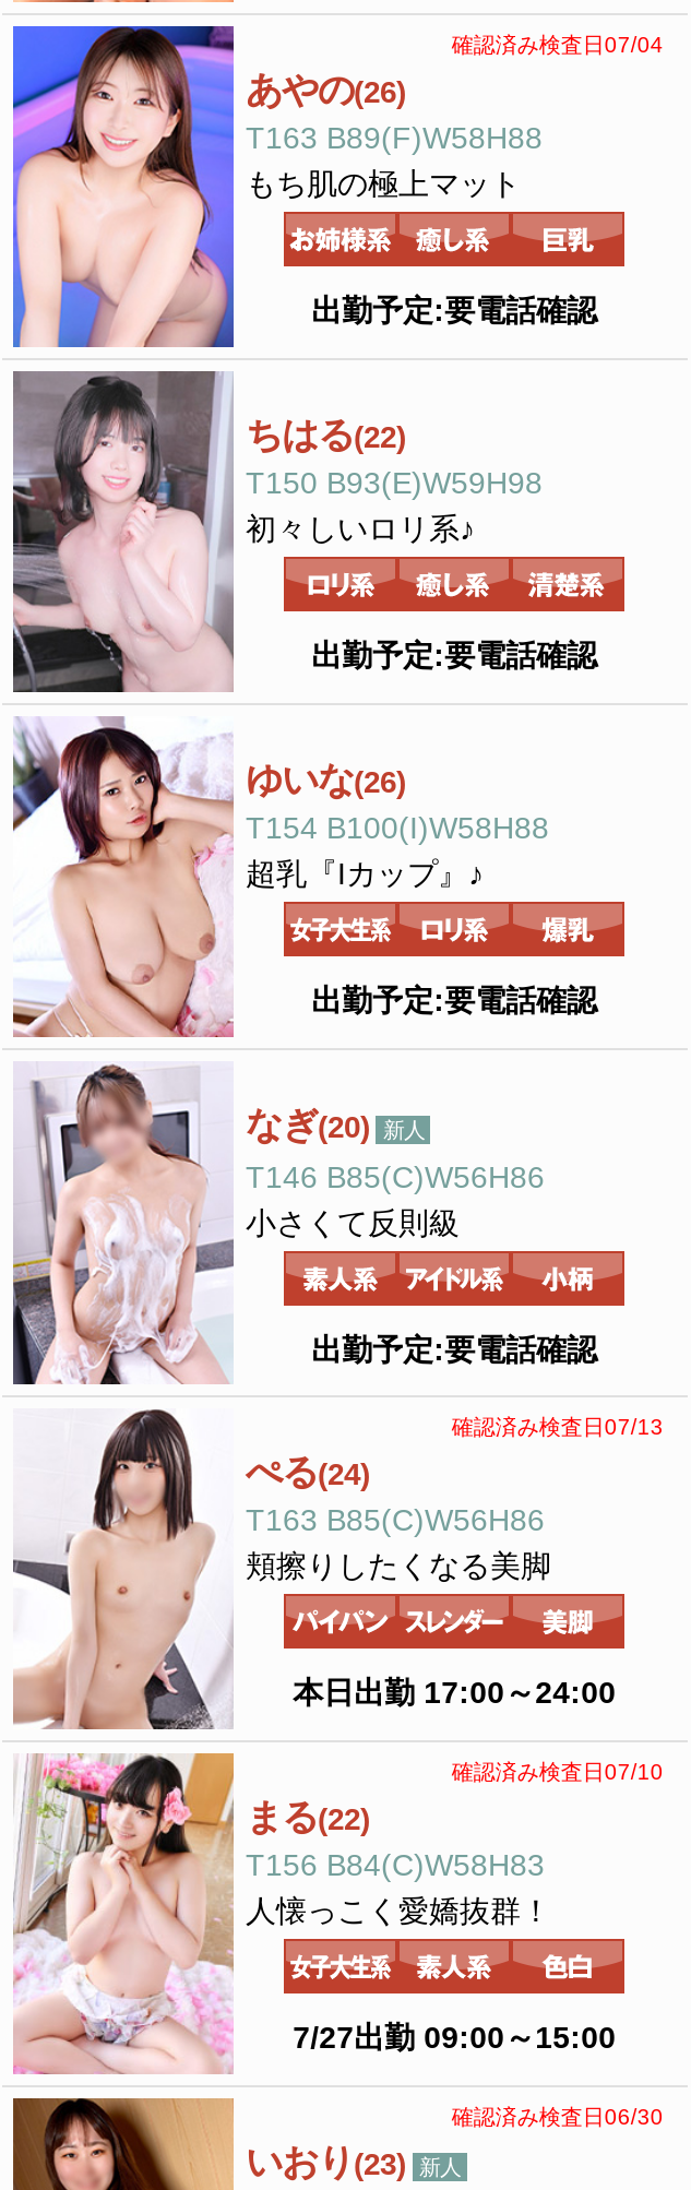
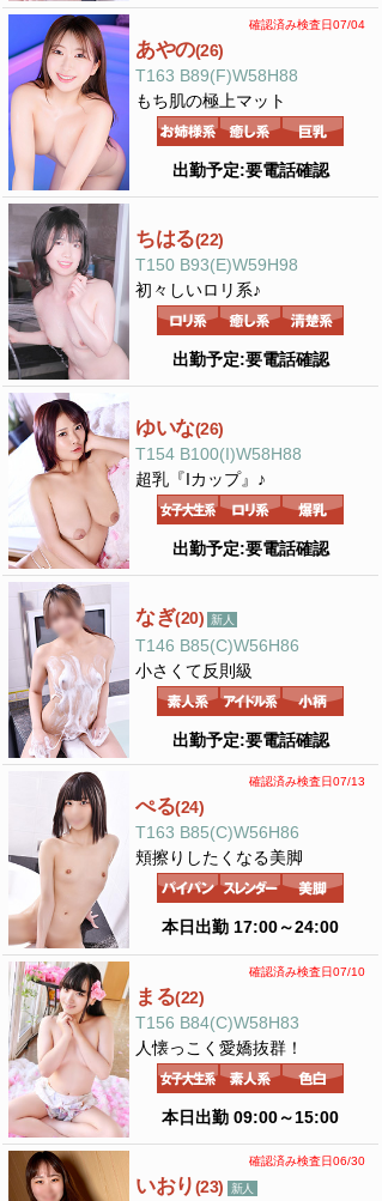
- 7/27出勤 09:00～15:00
+ 本日出勤 09:00～15:00
